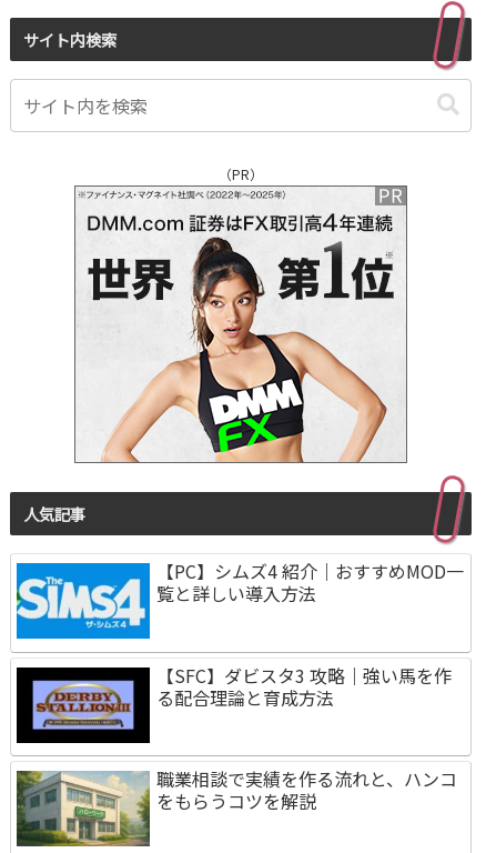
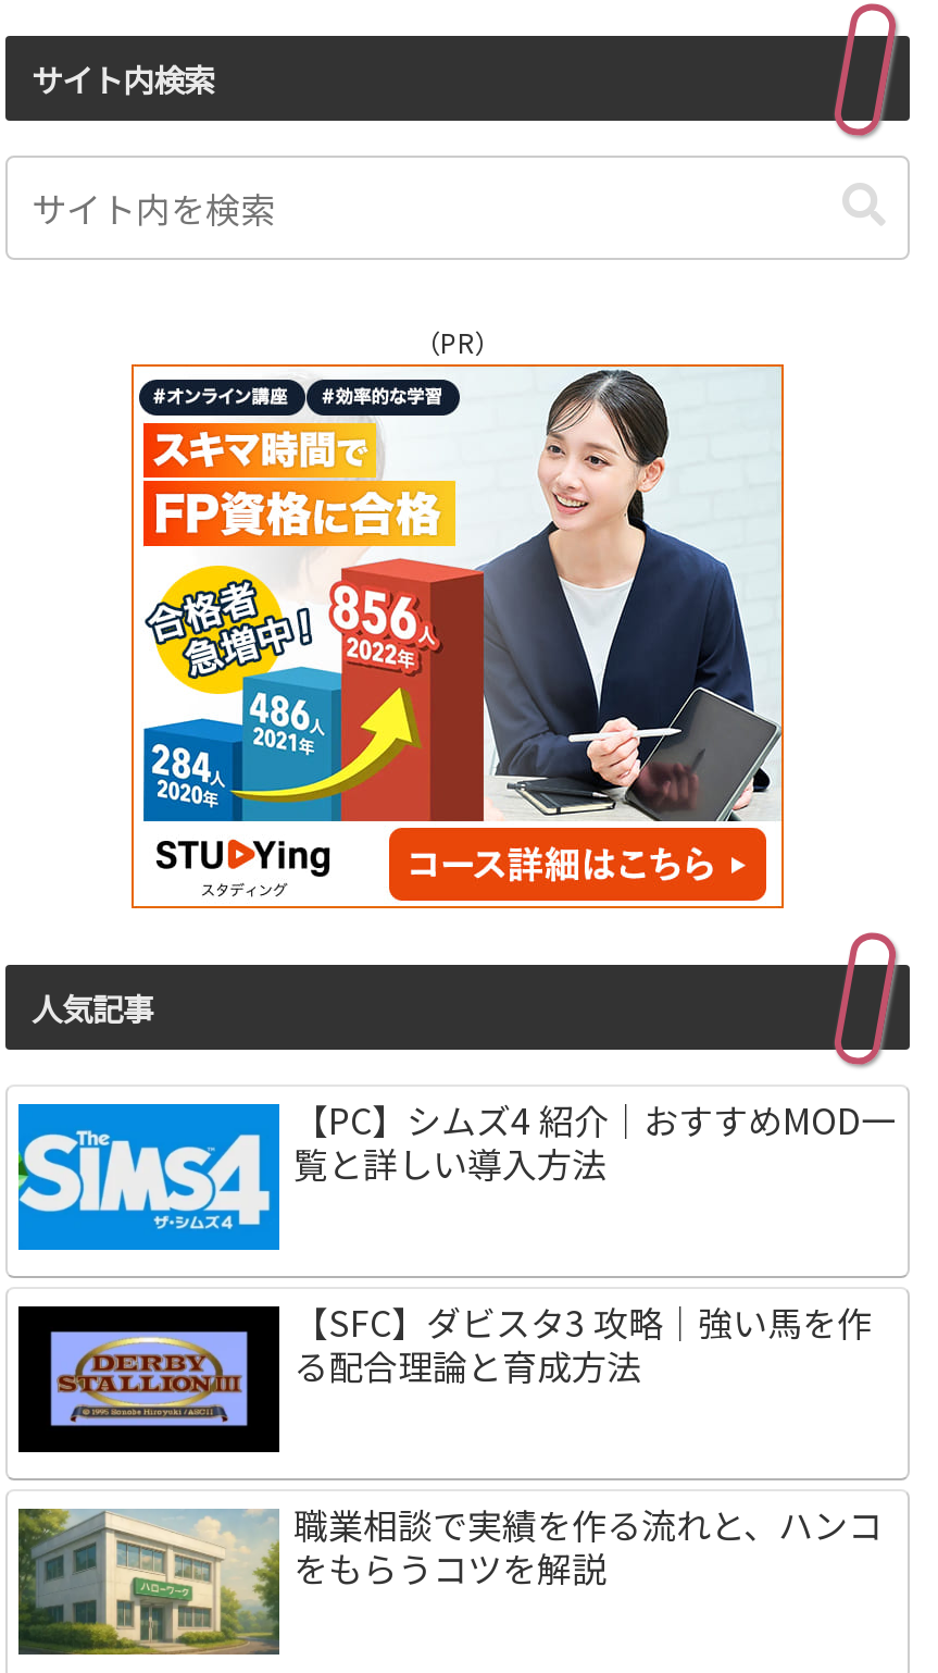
- [image]
+ [image]
